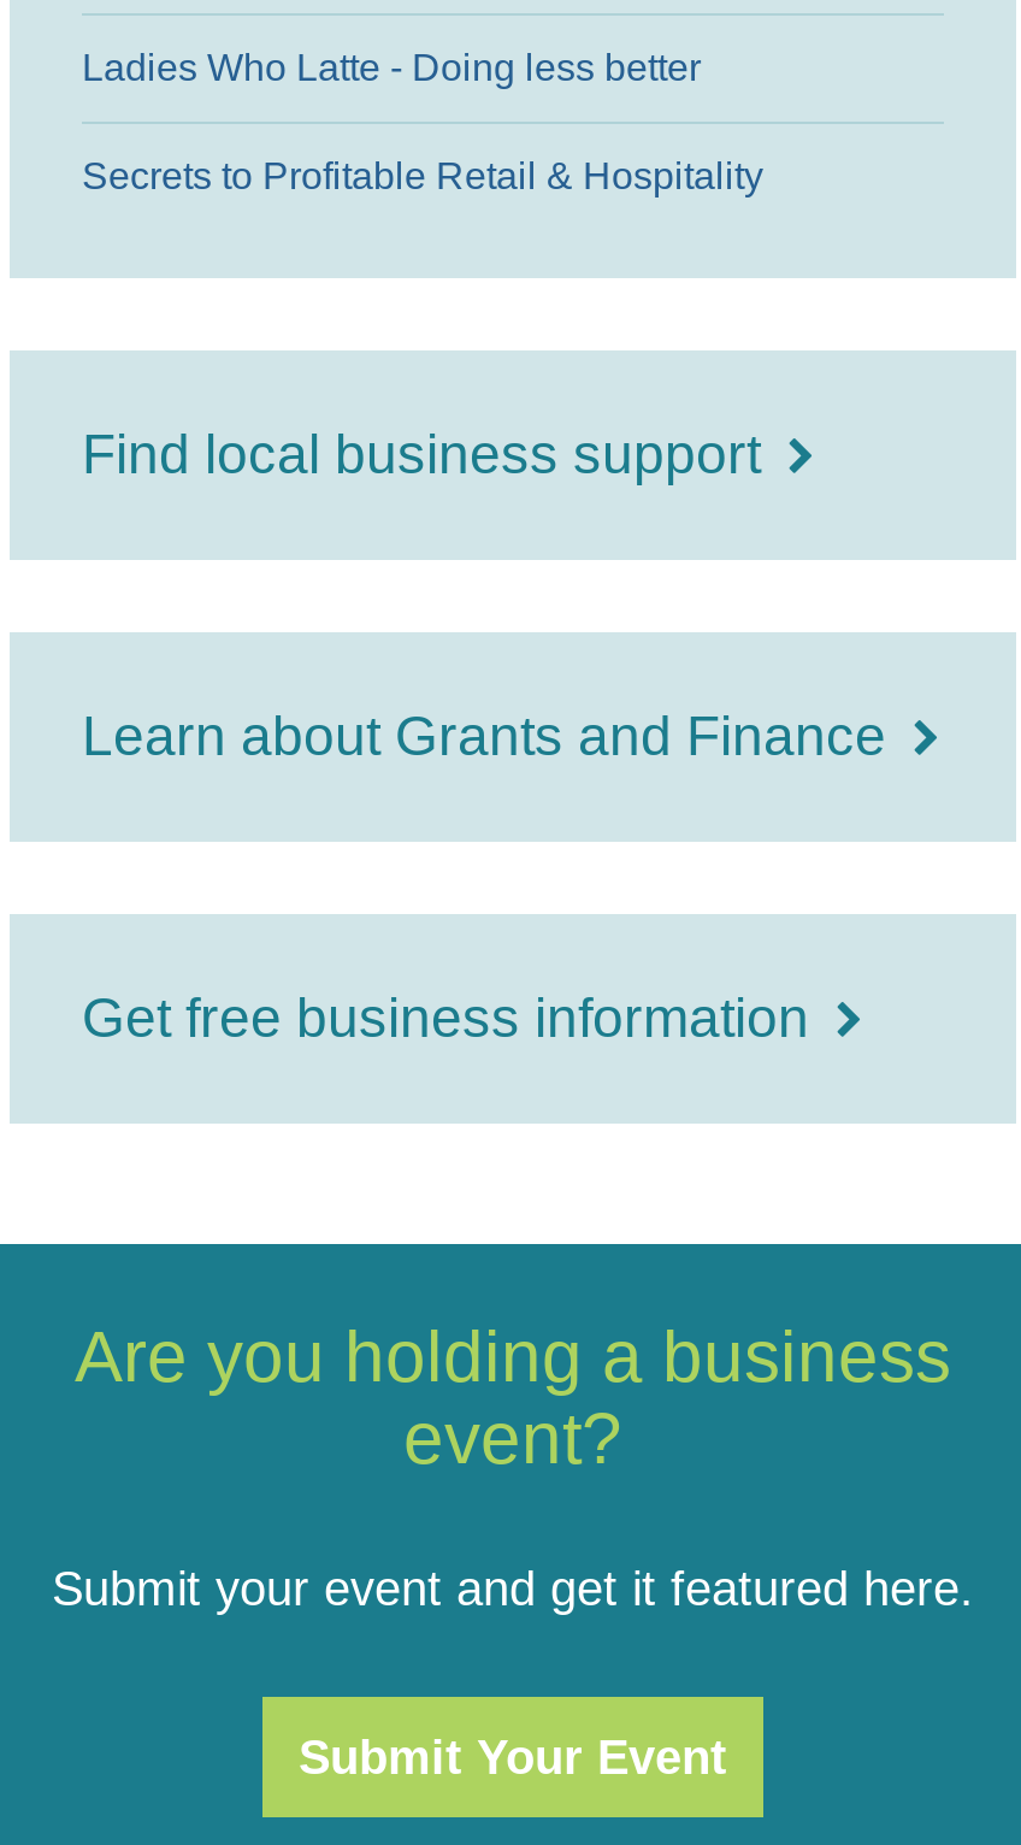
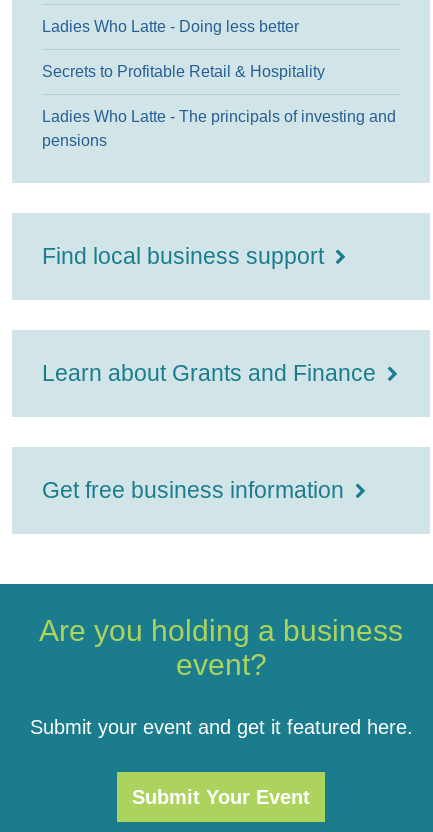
+ Ladies Who Latte - The principals of investing and
+ pensions
